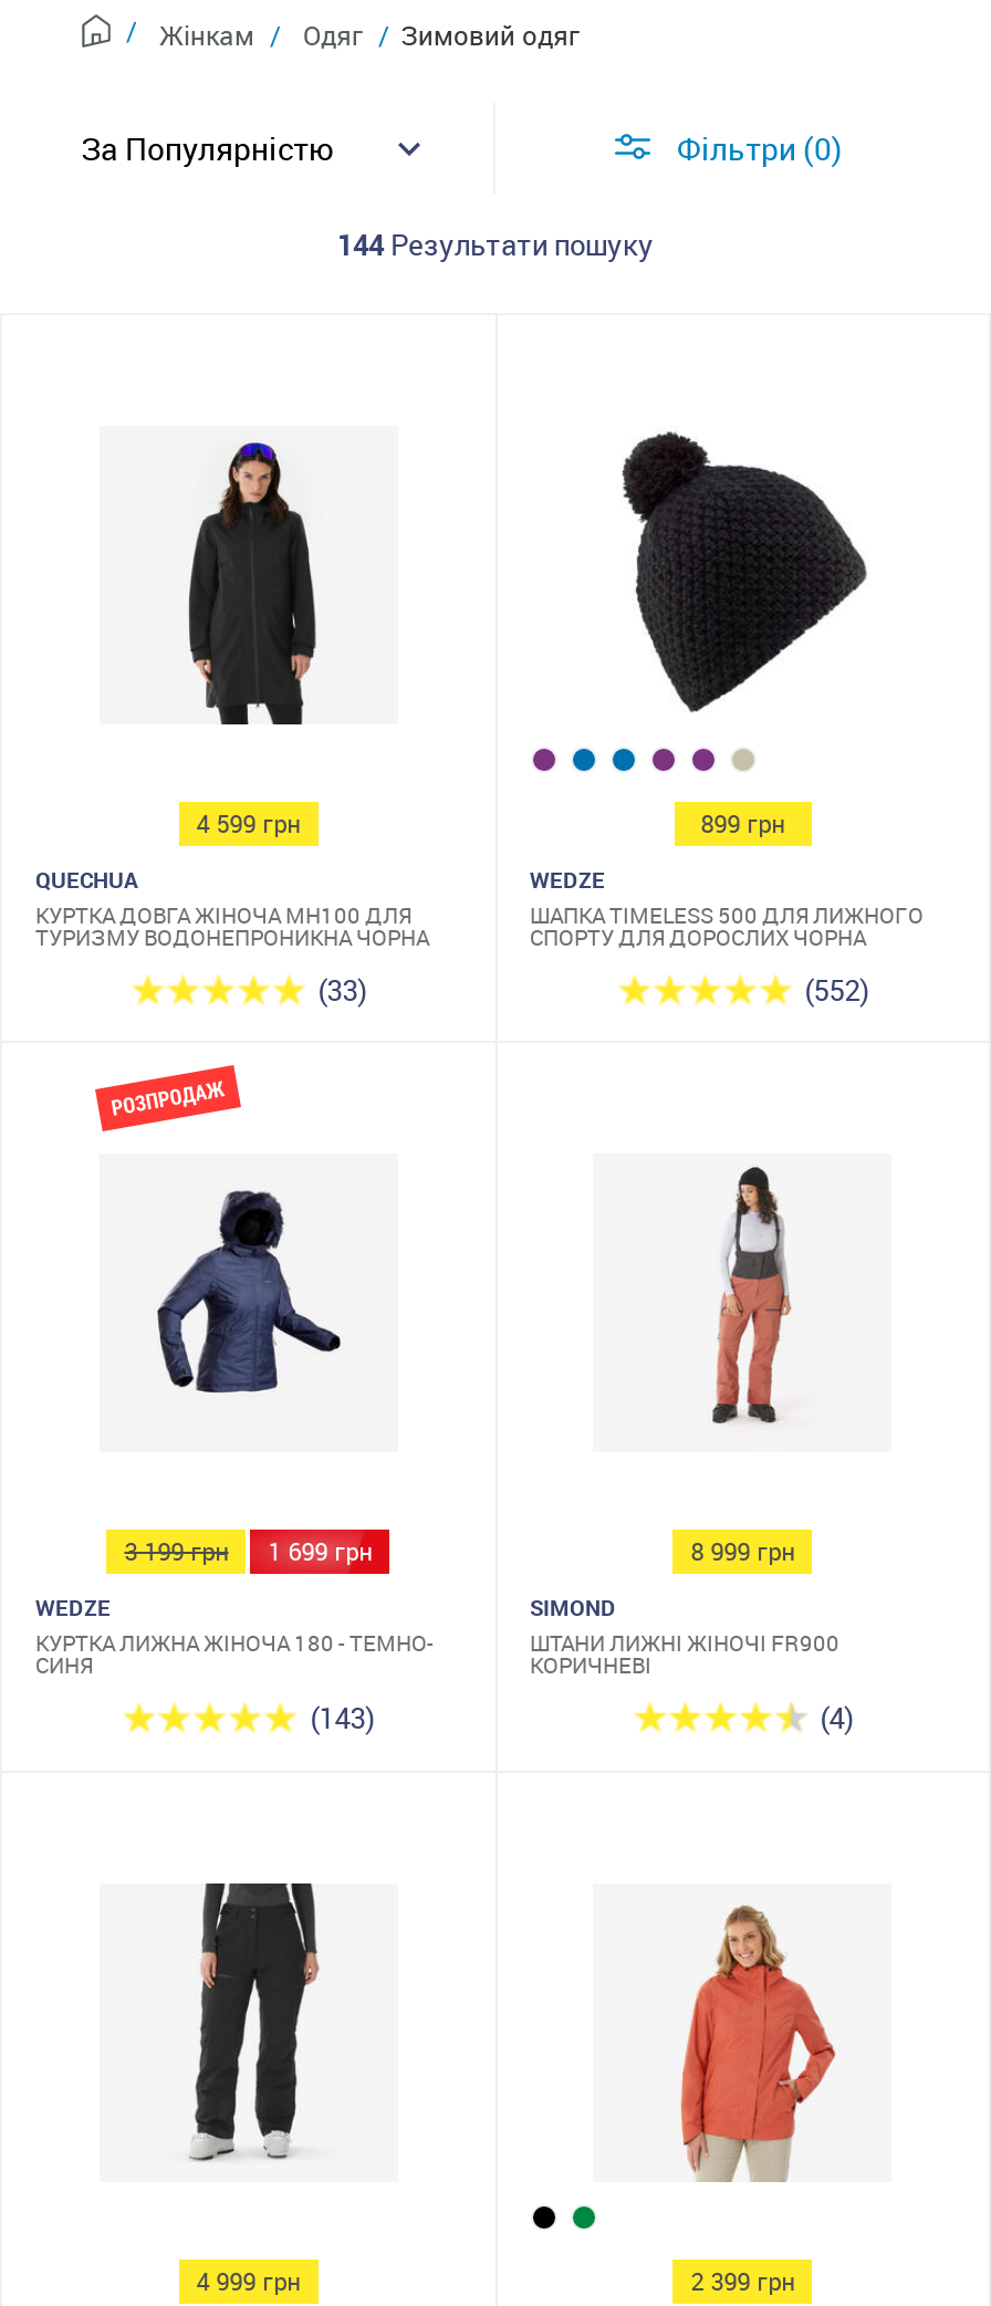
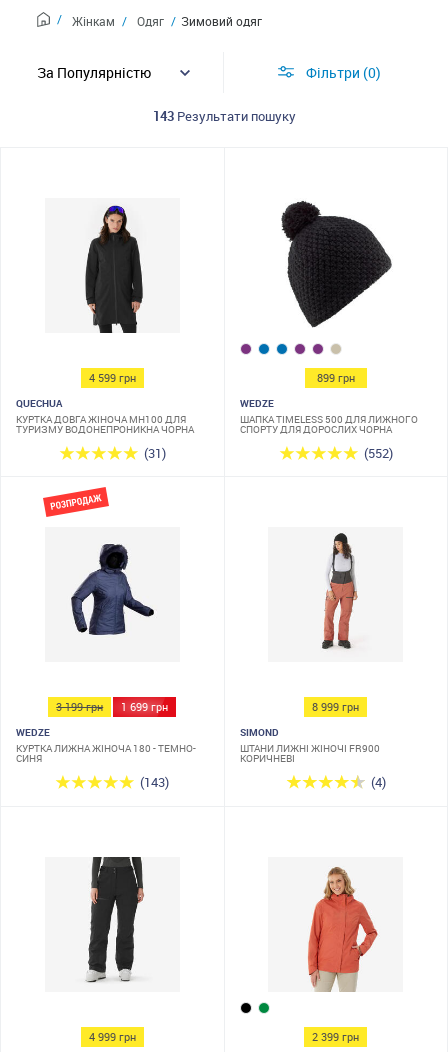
- 144 Результати пошуку
+ 143 Результати пошуку

- (33)
+ (31)
